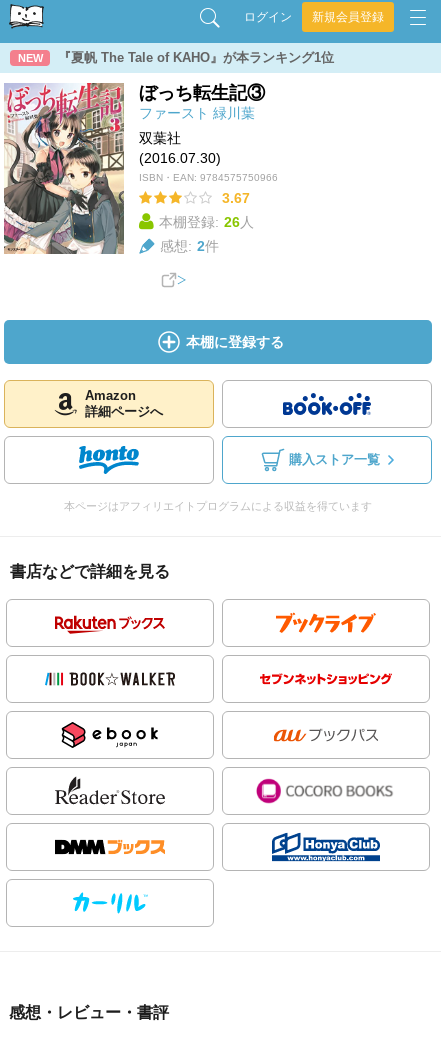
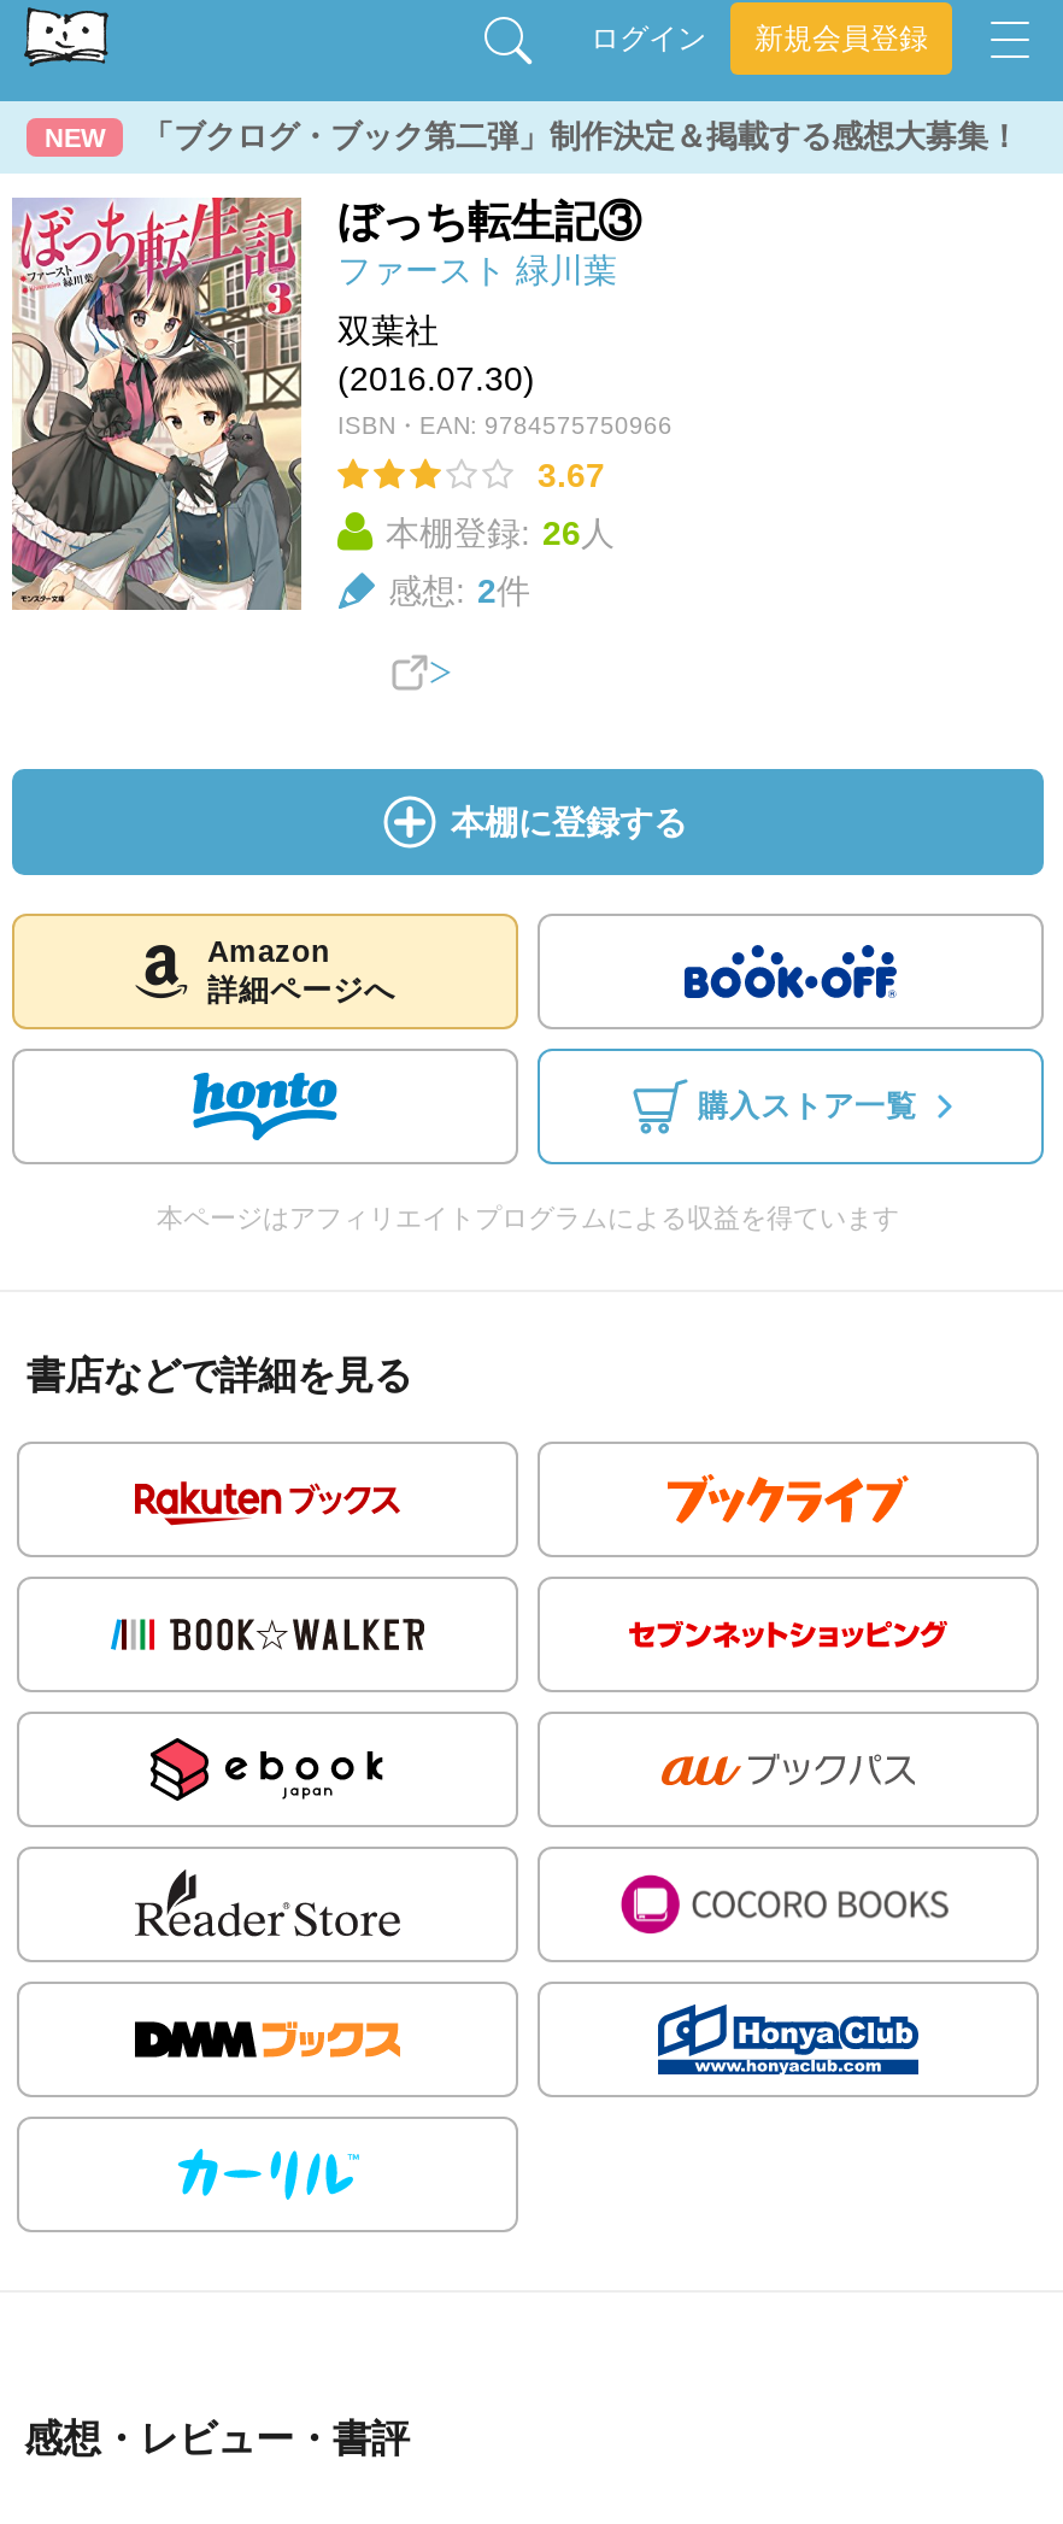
- 『夏帆 The Tale of KAHO』が本ランキング1位
+ 「ブクログ・ブック第二弾」制作決定＆掲載する感想大募集！
